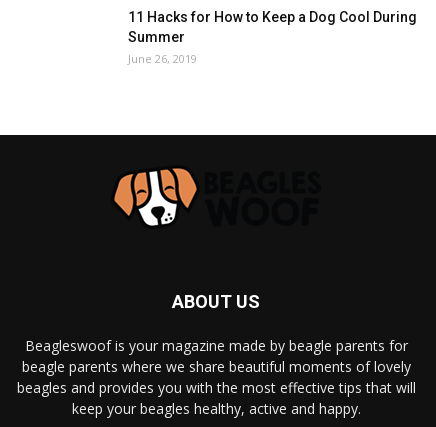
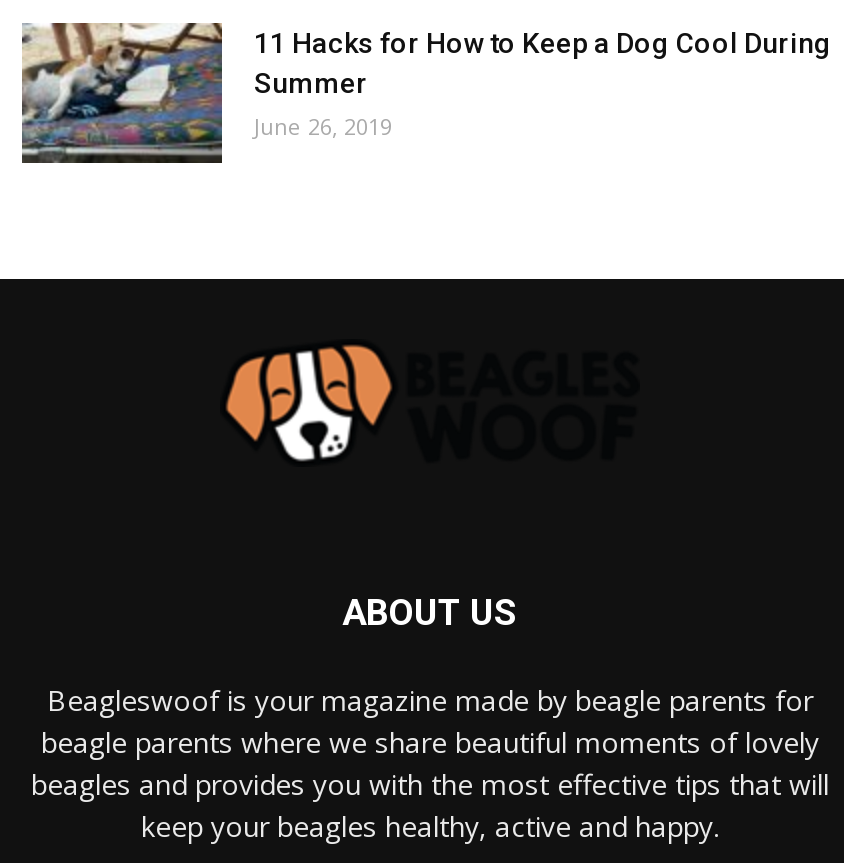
+ [image]
